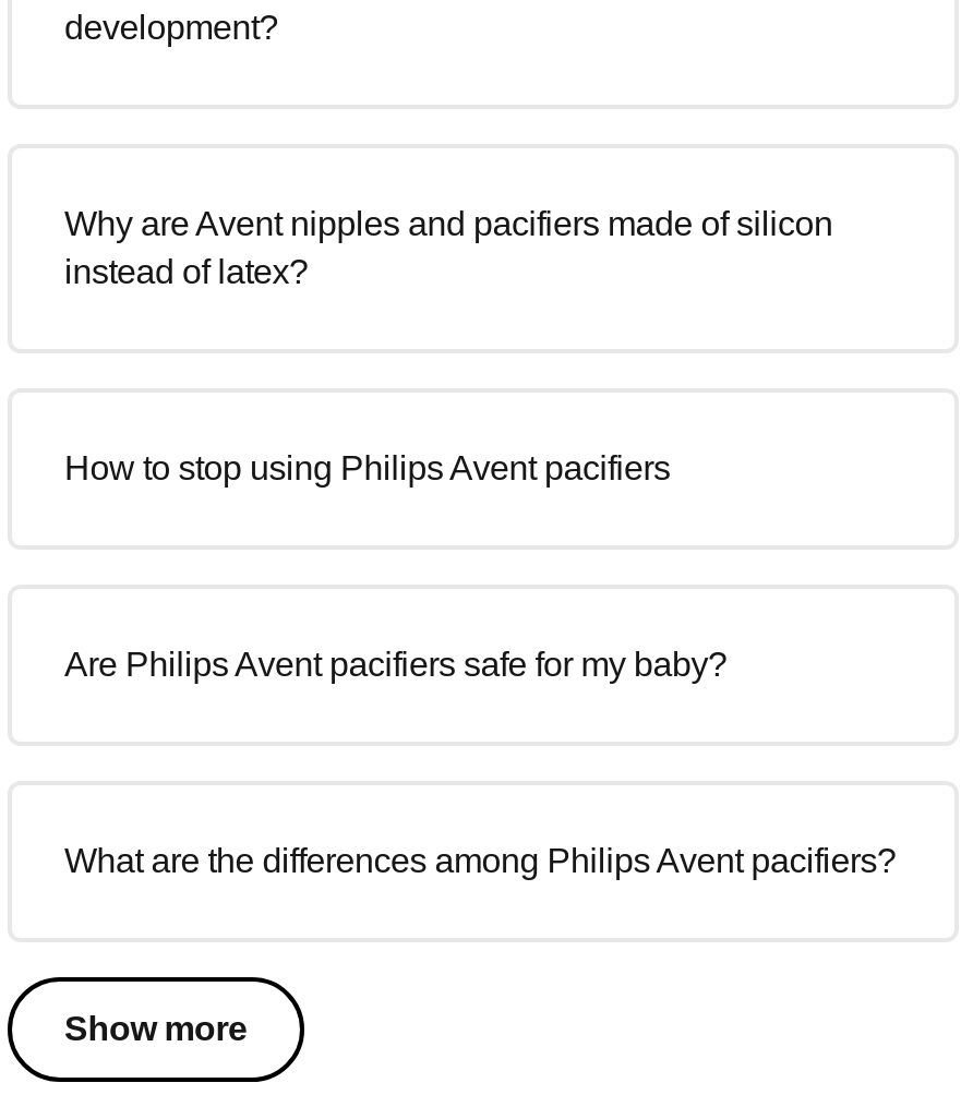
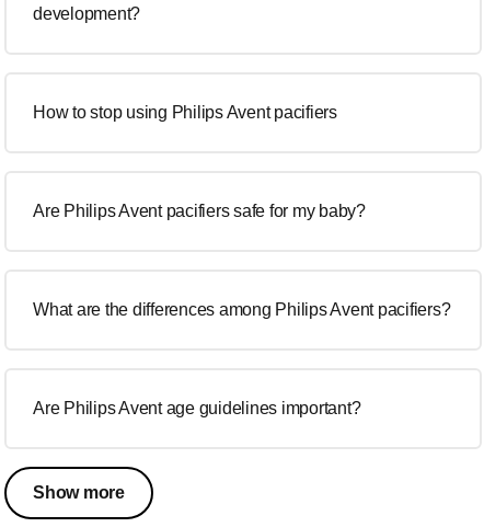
- Why are Avent nipples and pacifiers made of silicon
- instead of latex?

moved up: How to stop using Philips Avent pacifiers | Are Philips Avent pacifiers safe for my baby? | What are the differences among Philips Avent pacifiers?

+ Are Philips Avent age guidelines important?
